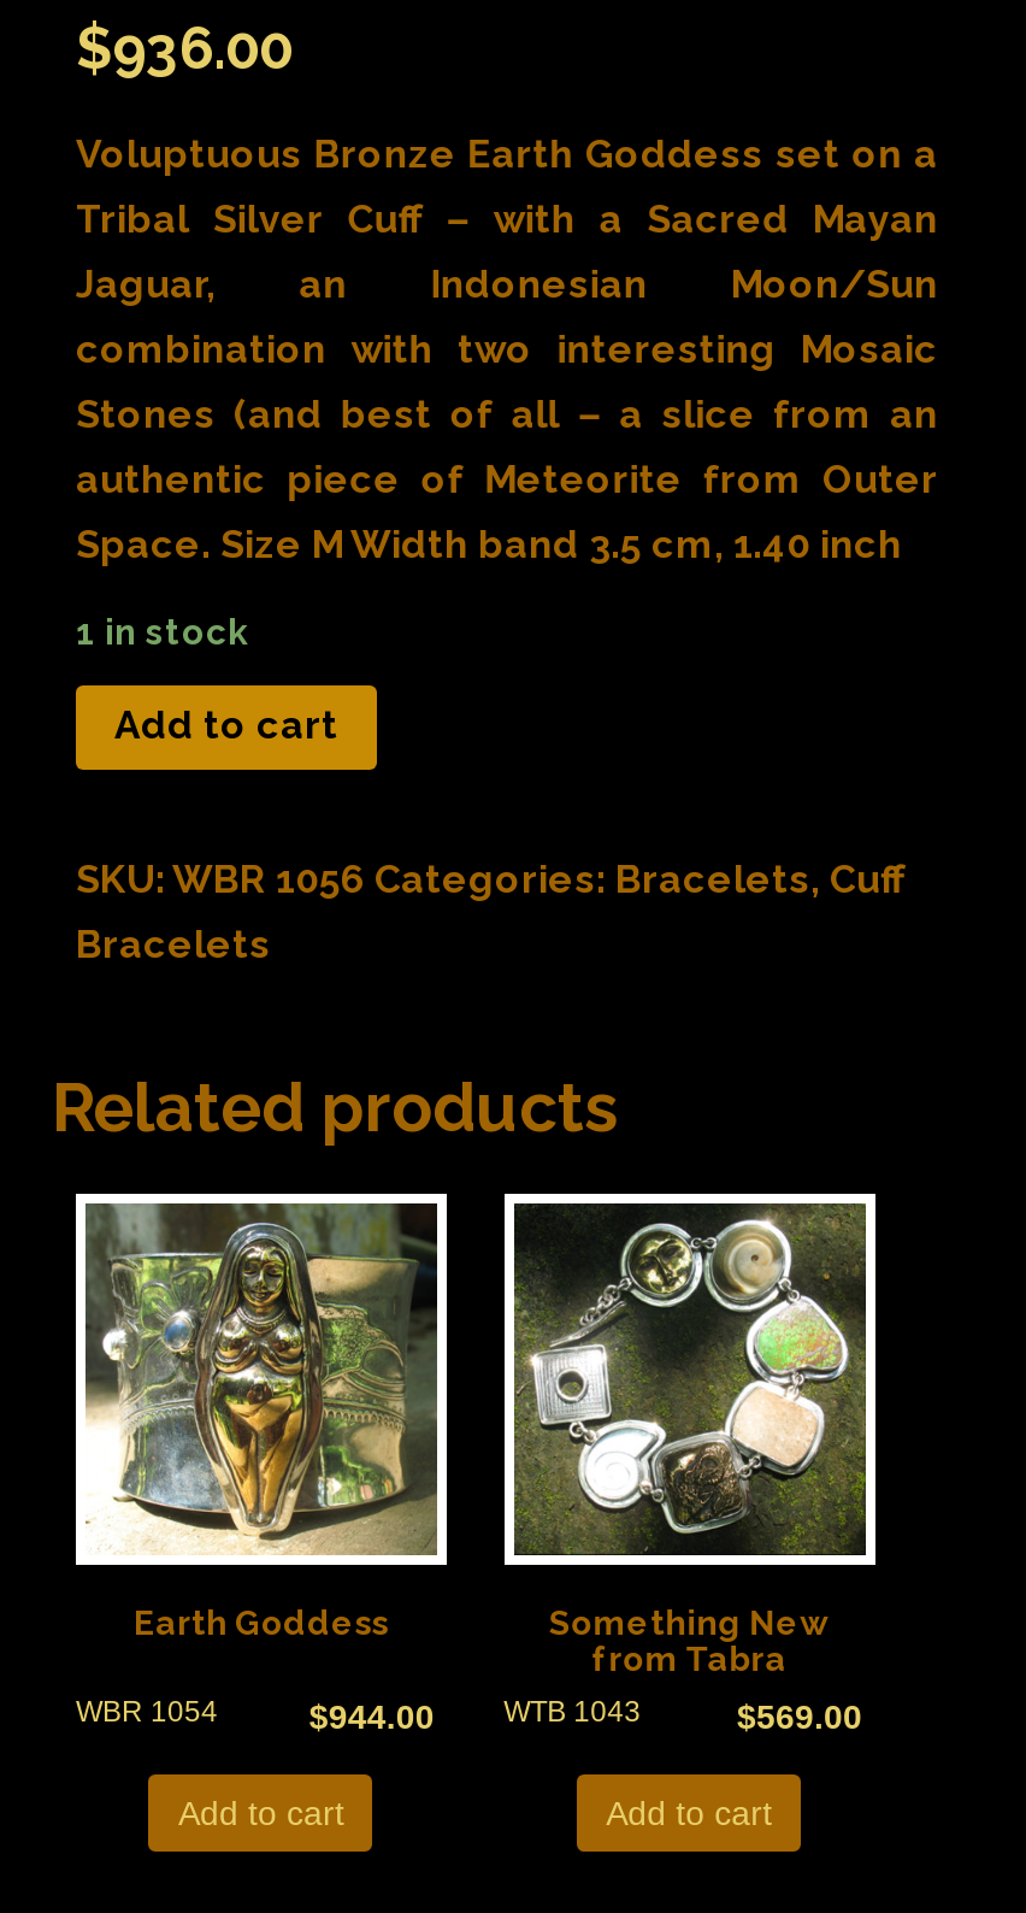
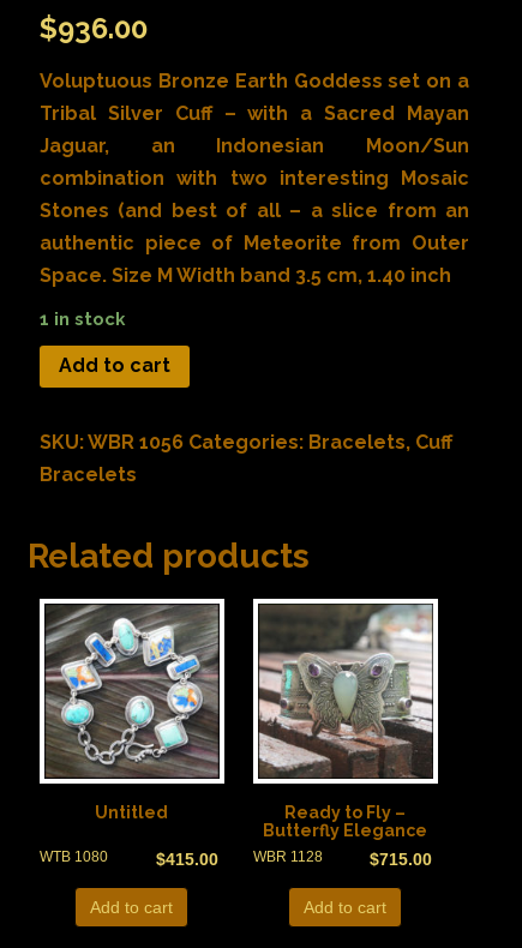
- [image]
- Earth Goddess
+ [image]
+ Untitled

- [image]
- Something New
- from Tabra
+ [image]
+ Ready to Fly –
+ Butterfly Elegance

- $944.00
- WBR 1054
+ $415.00
+ WTB 1080

- $569.00
- WTB 1043
+ $715.00
+ WBR 1128
